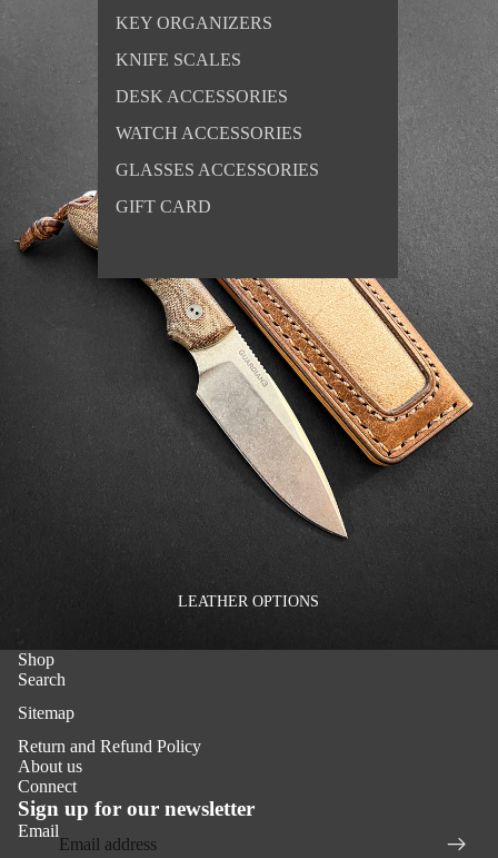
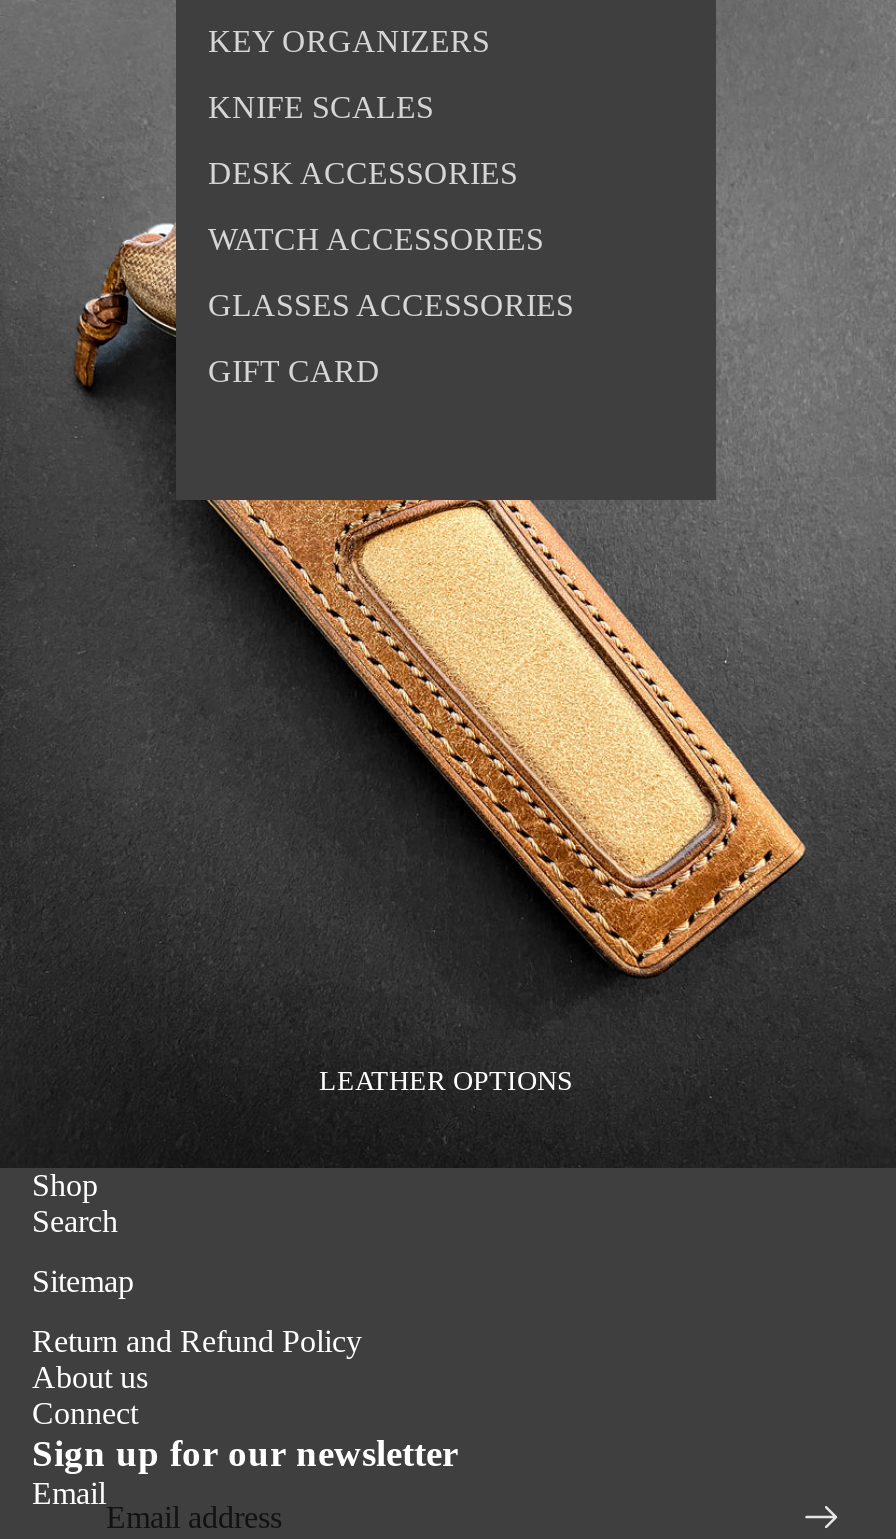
- [image]
+ [image]

- [image]
+ [image]
